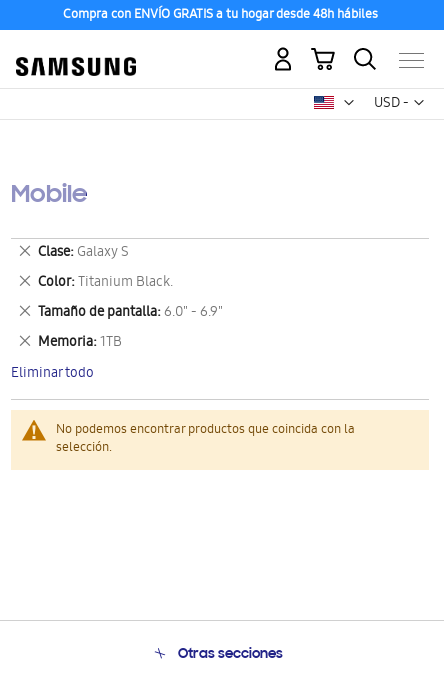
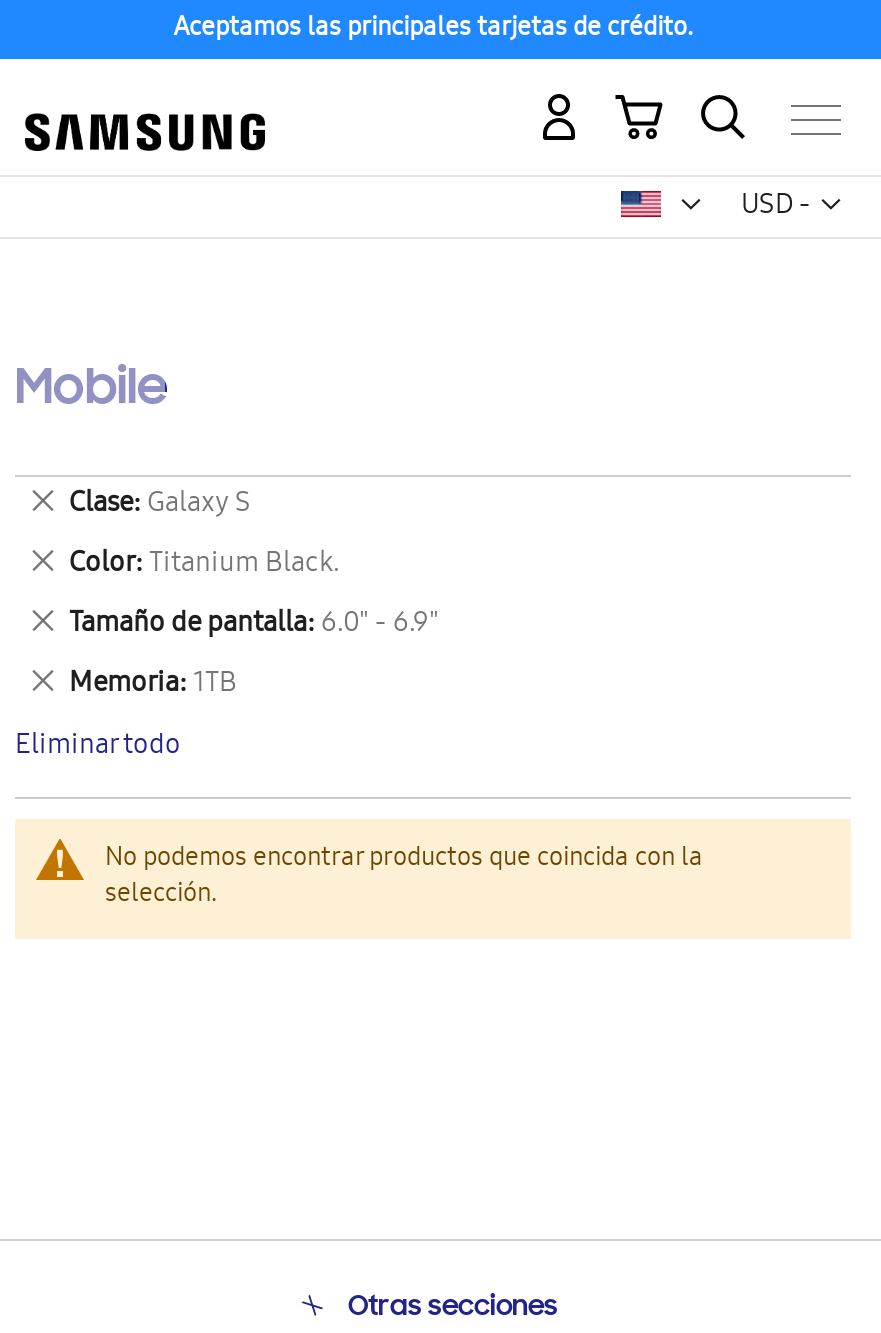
- Compra con ENVÍO GRATIS a tu hogar desde 48h hábiles
+ Aceptamos las principales tarjetas de crédito.
